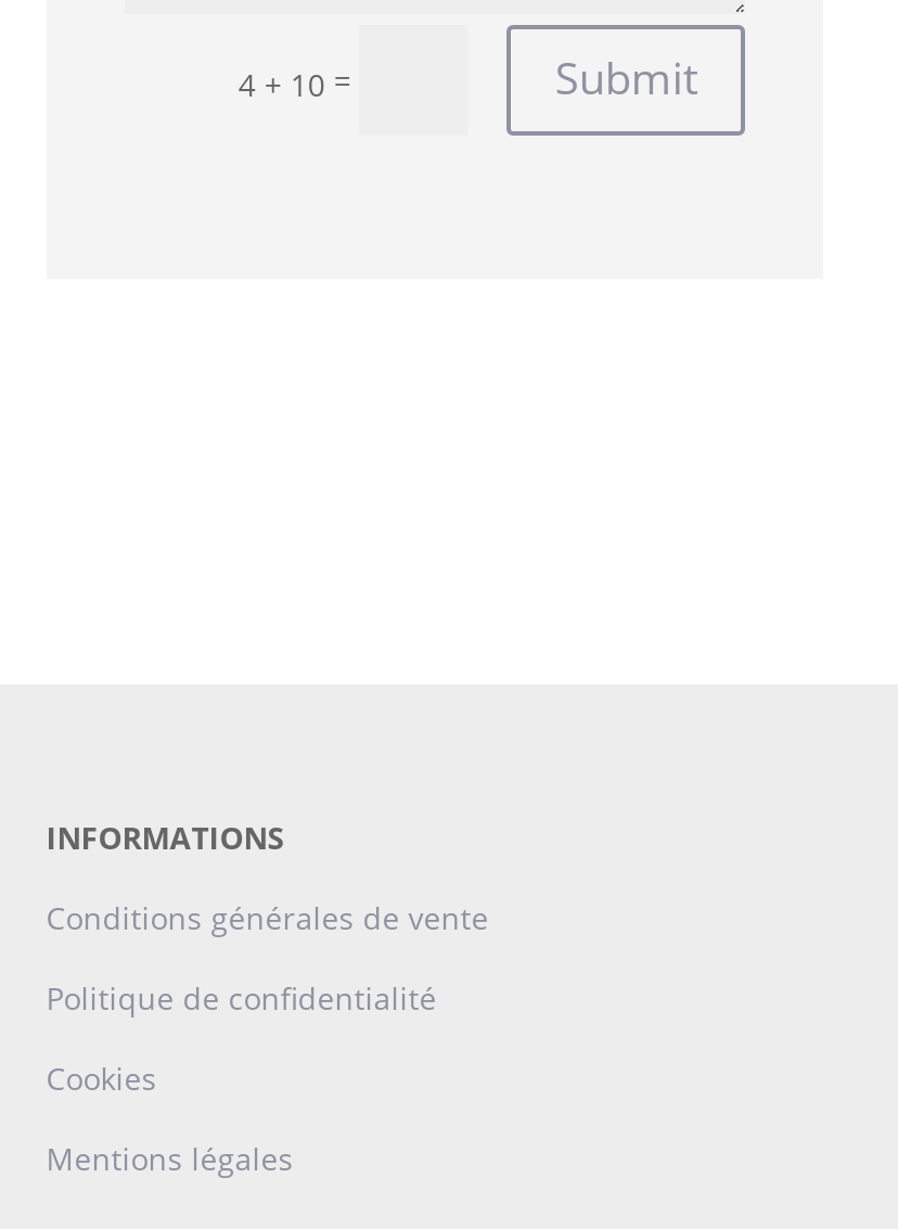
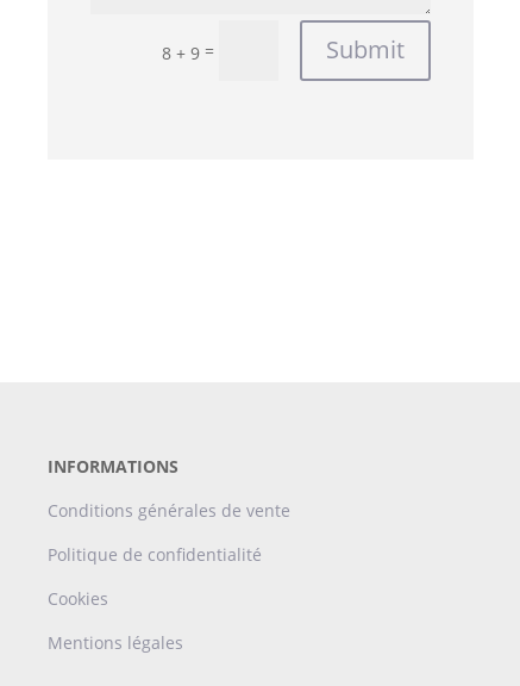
- 4 + 10 =
+ 8 + 9 =
